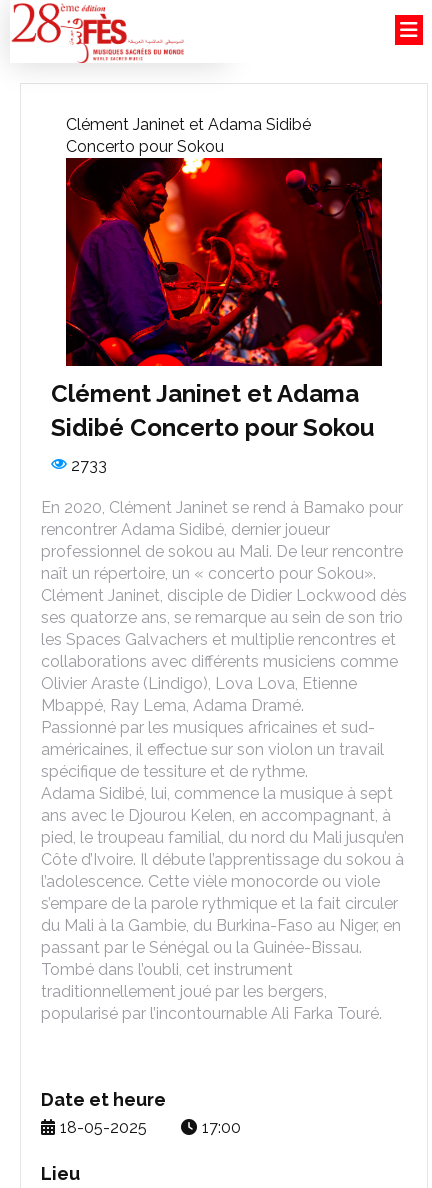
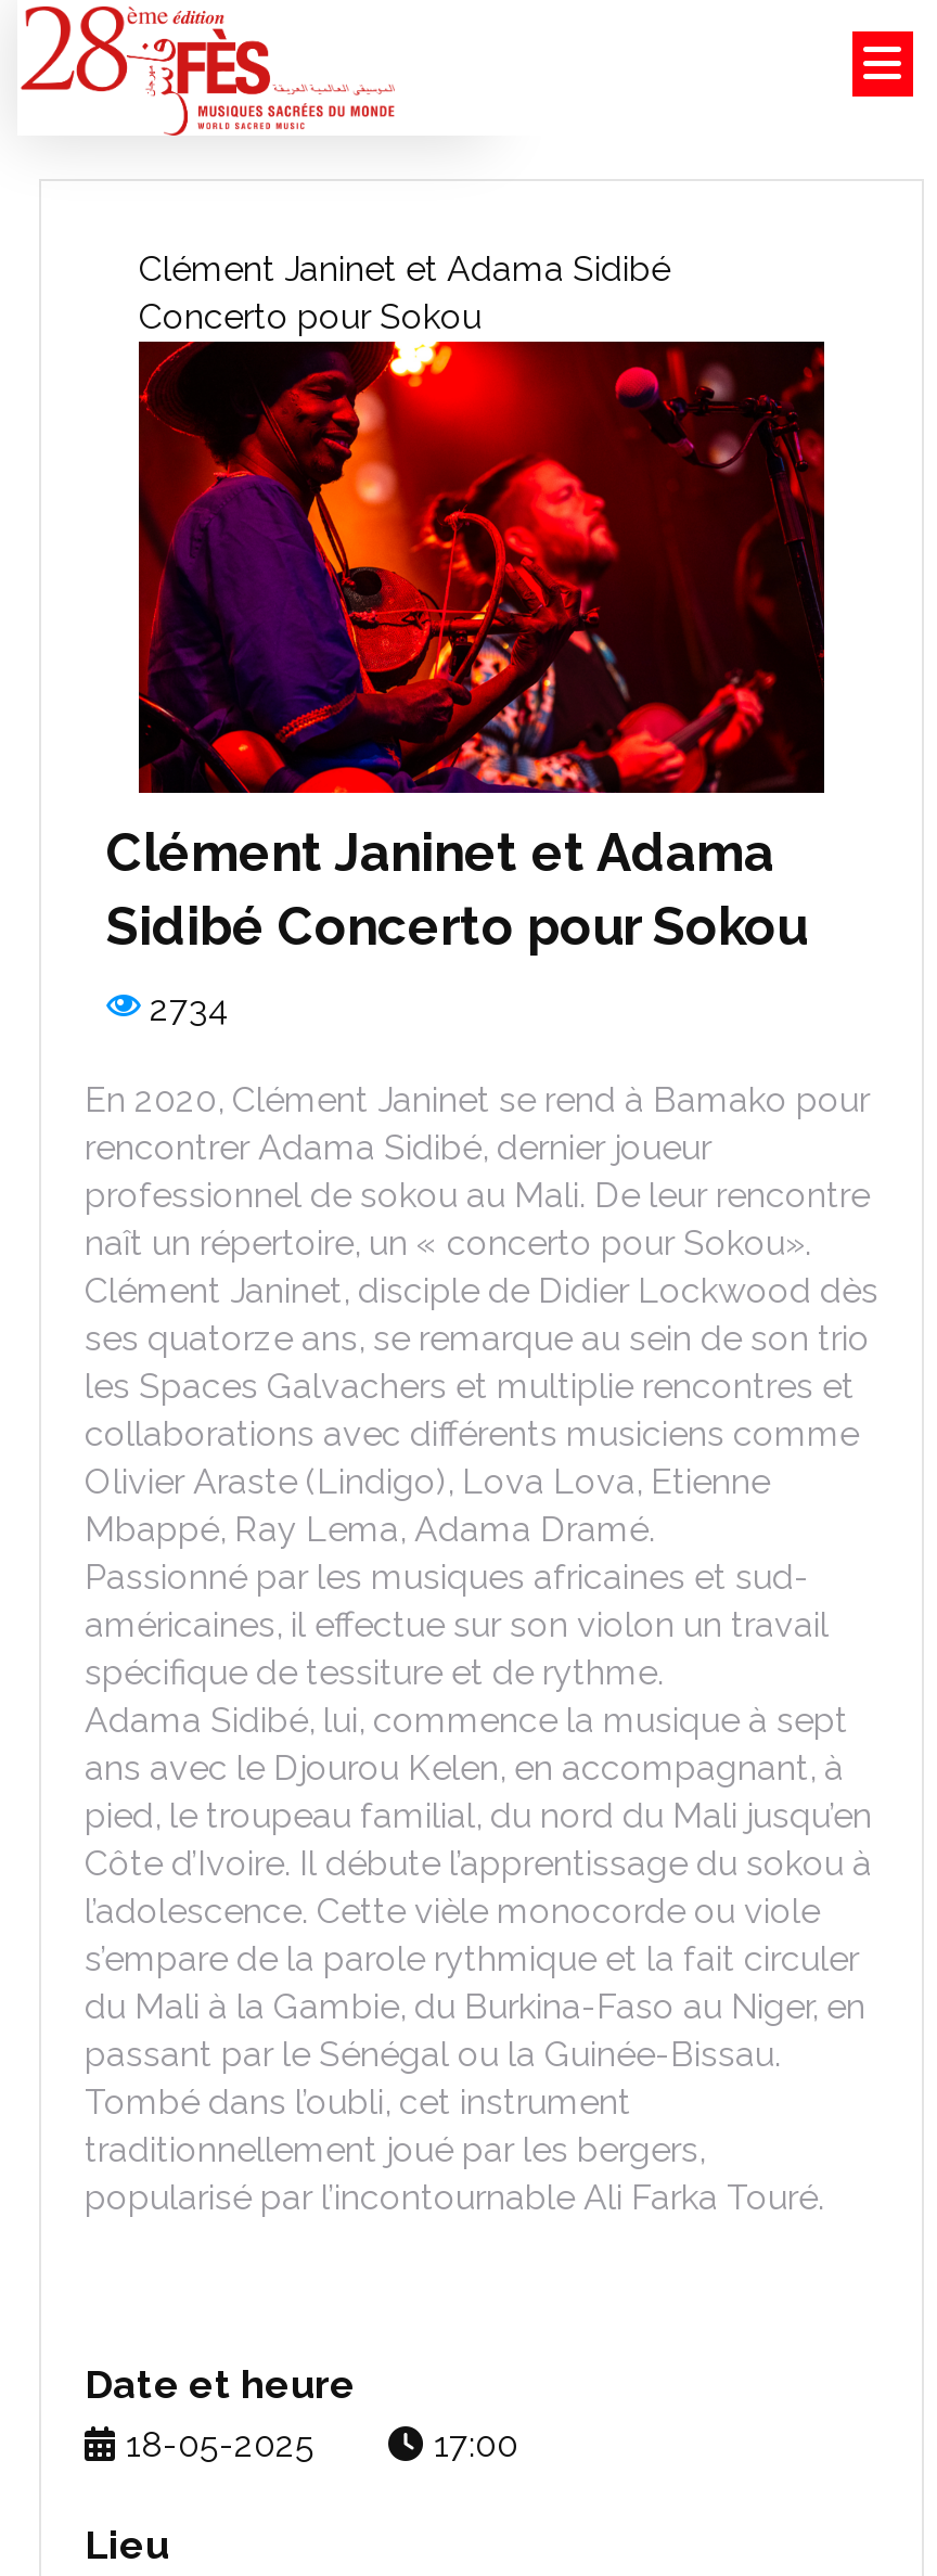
- 2733
+ 2734
